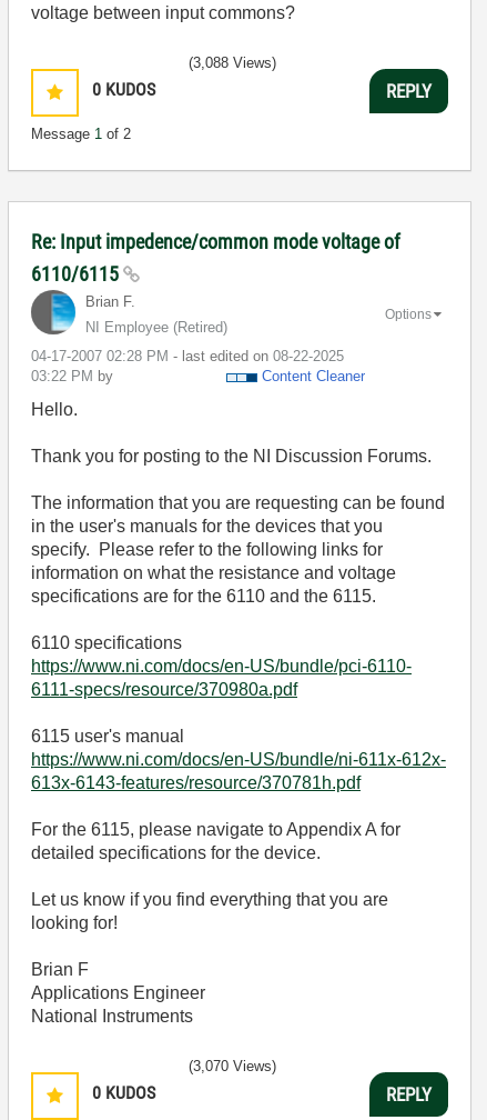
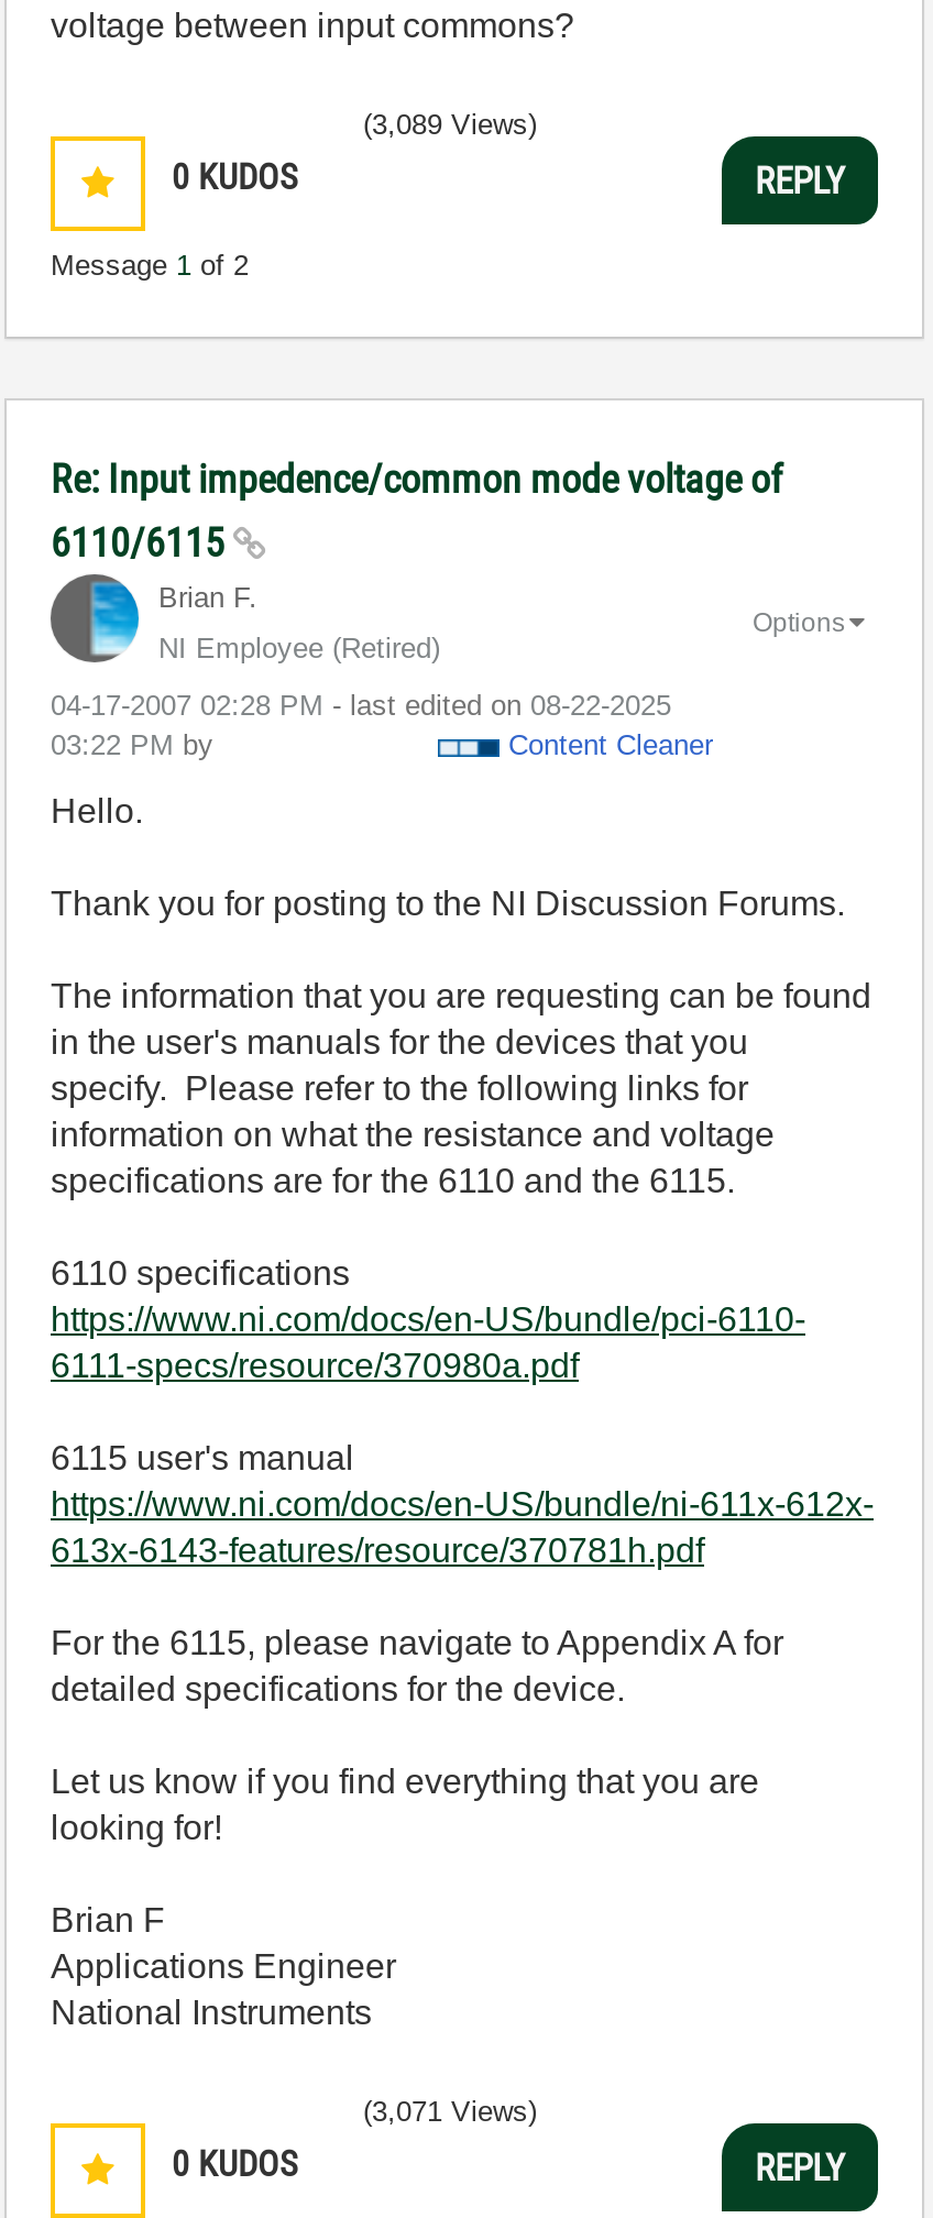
- (3,088 Views)
+ (3,089 Views)

- (3,070 Views)
+ (3,071 Views)
